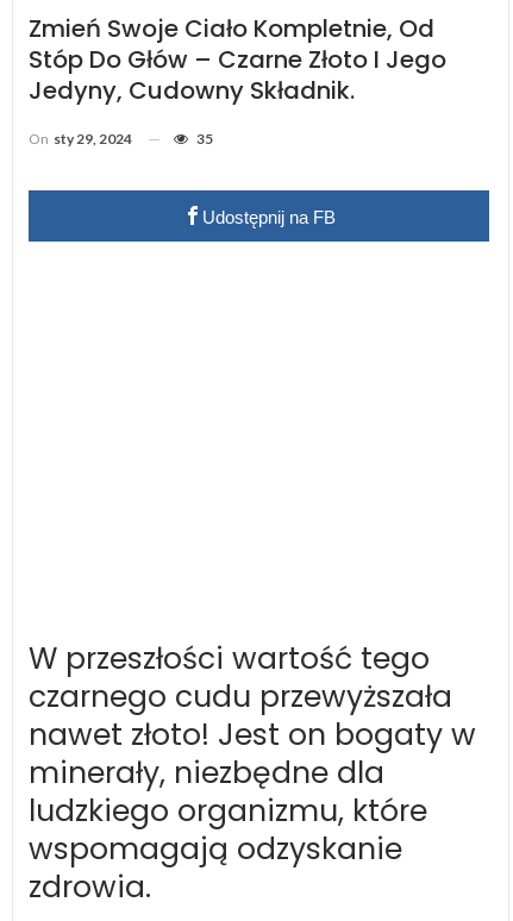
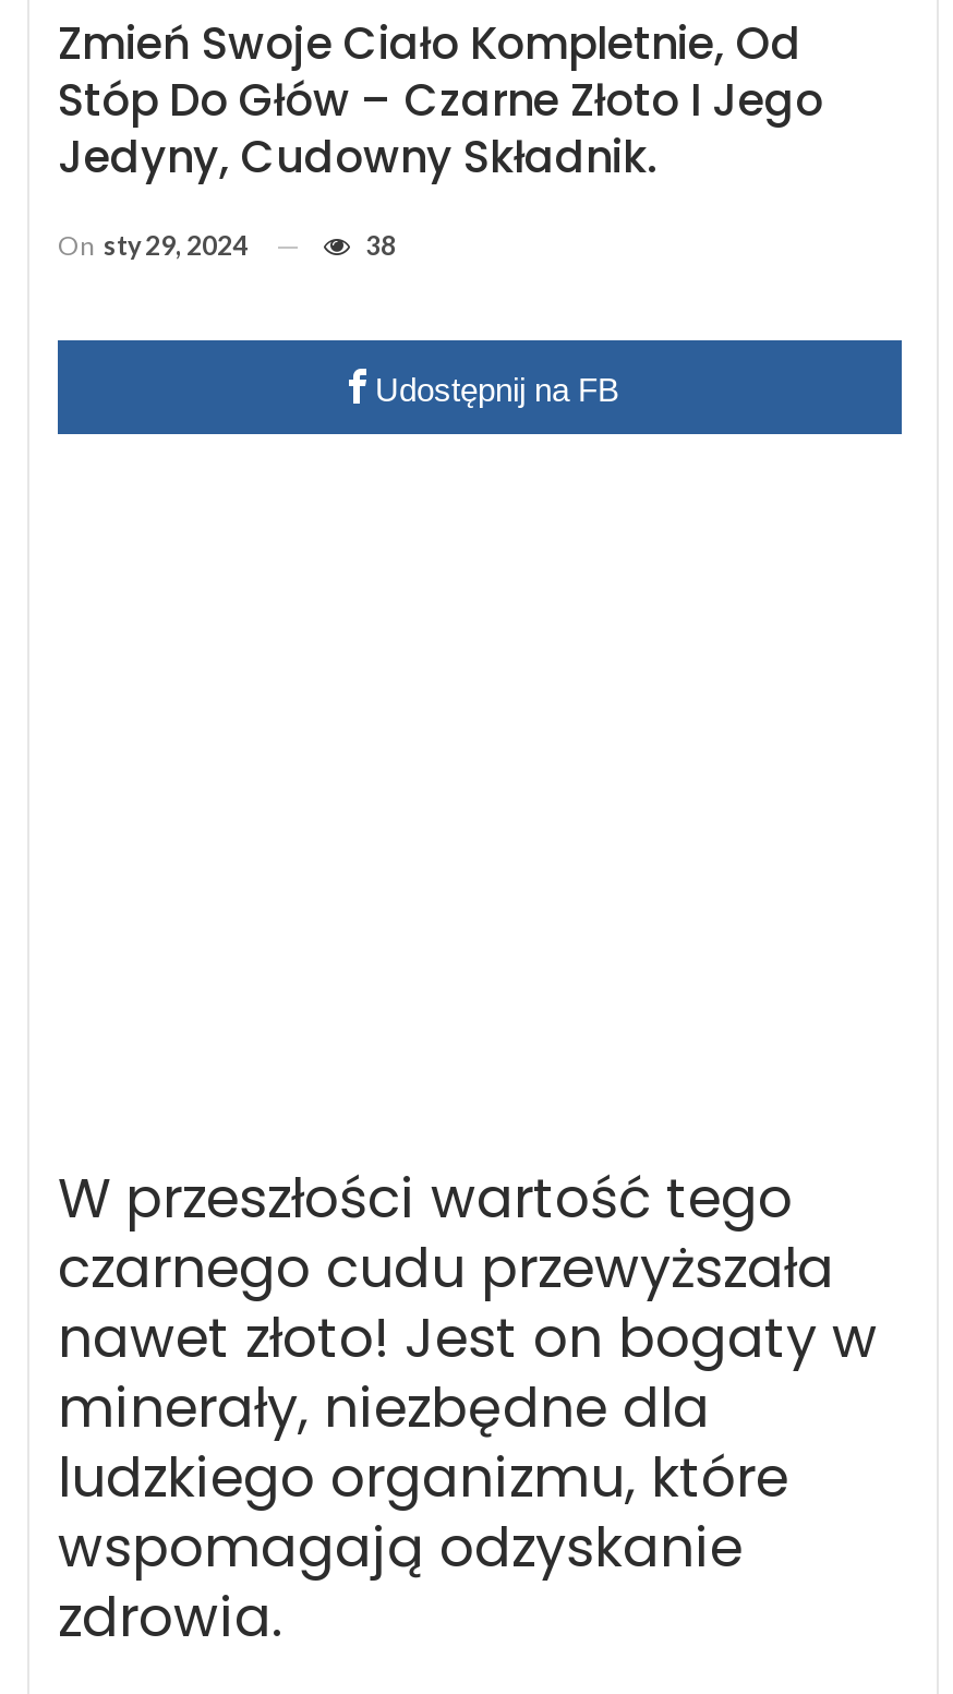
- 35
+ 38
